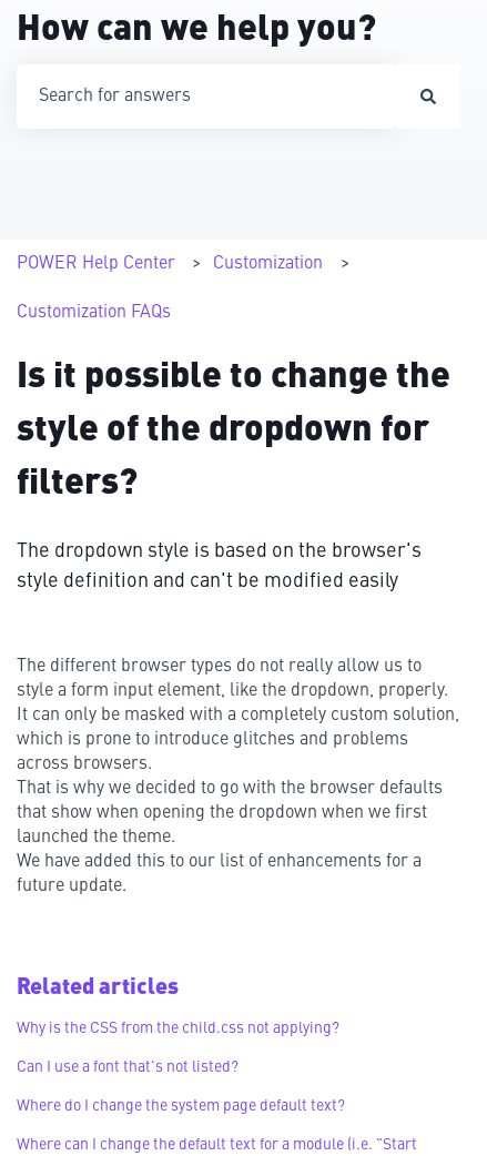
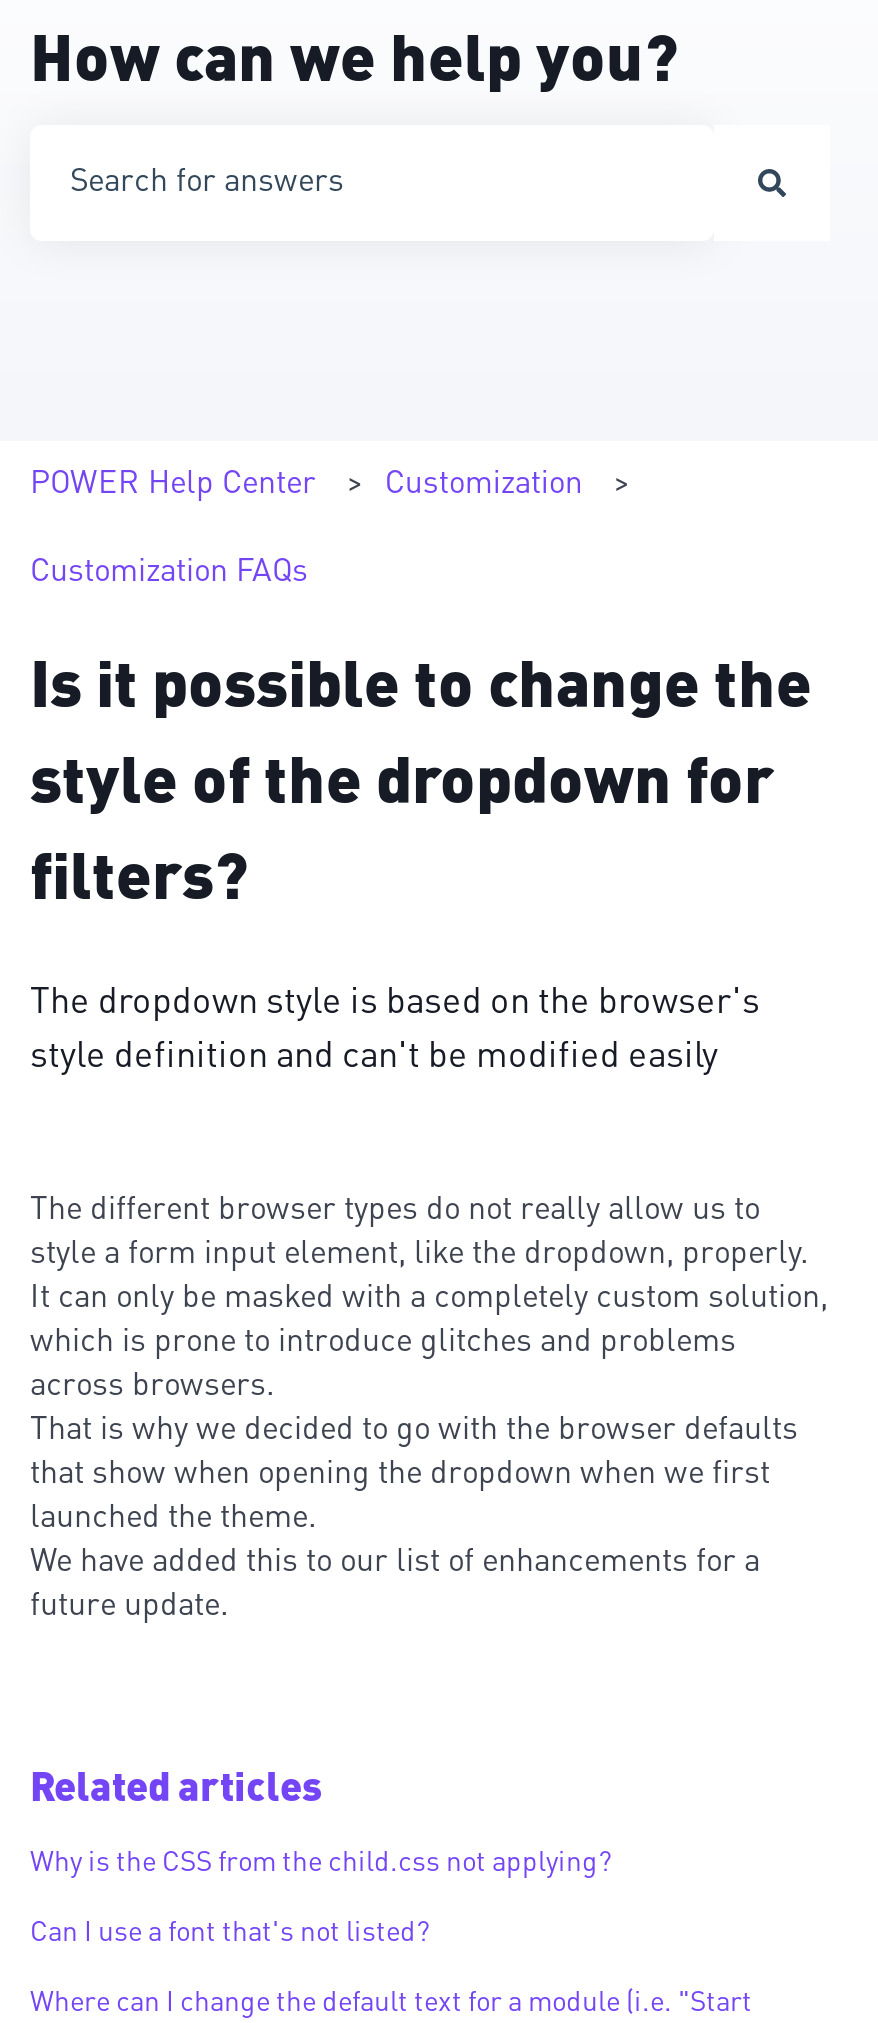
- Where do I change the system page default text?
